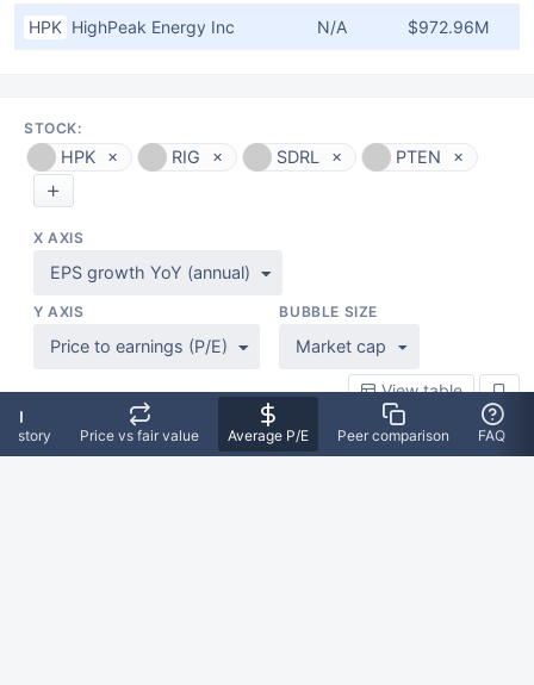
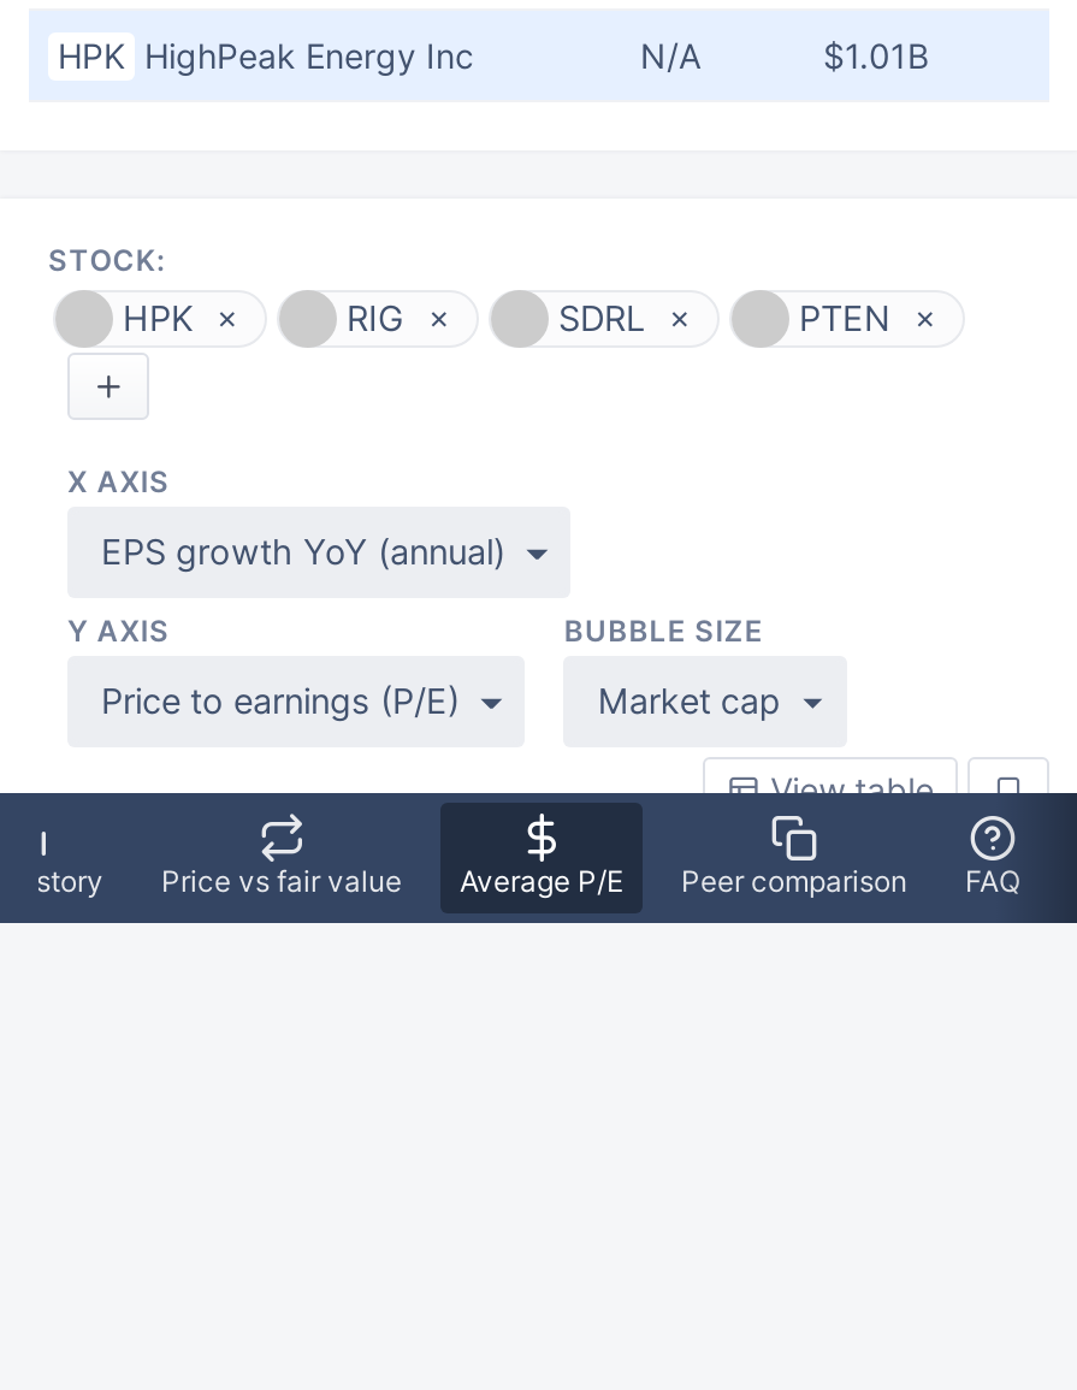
- $972.96M
+ $1.01B
